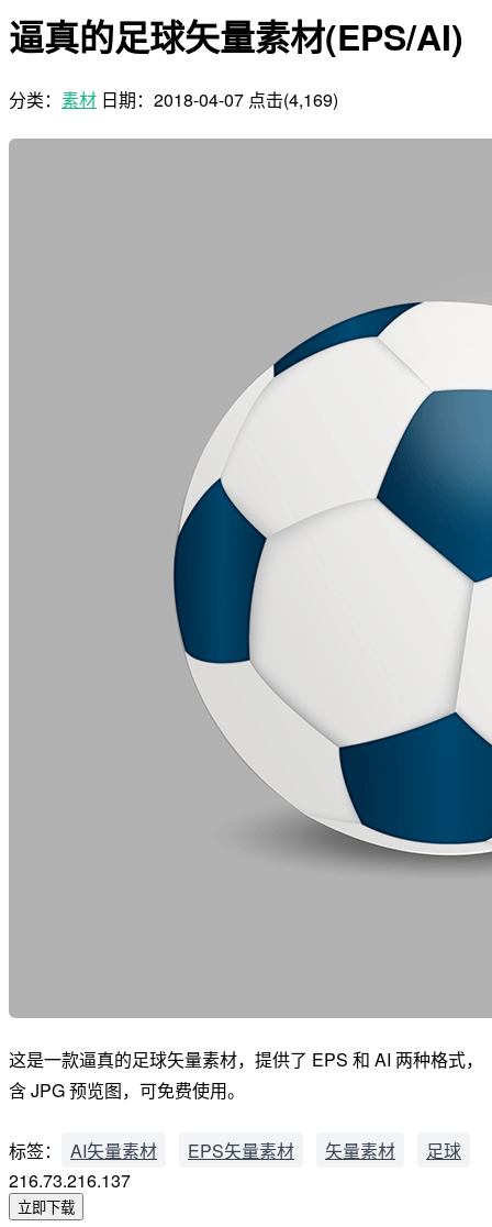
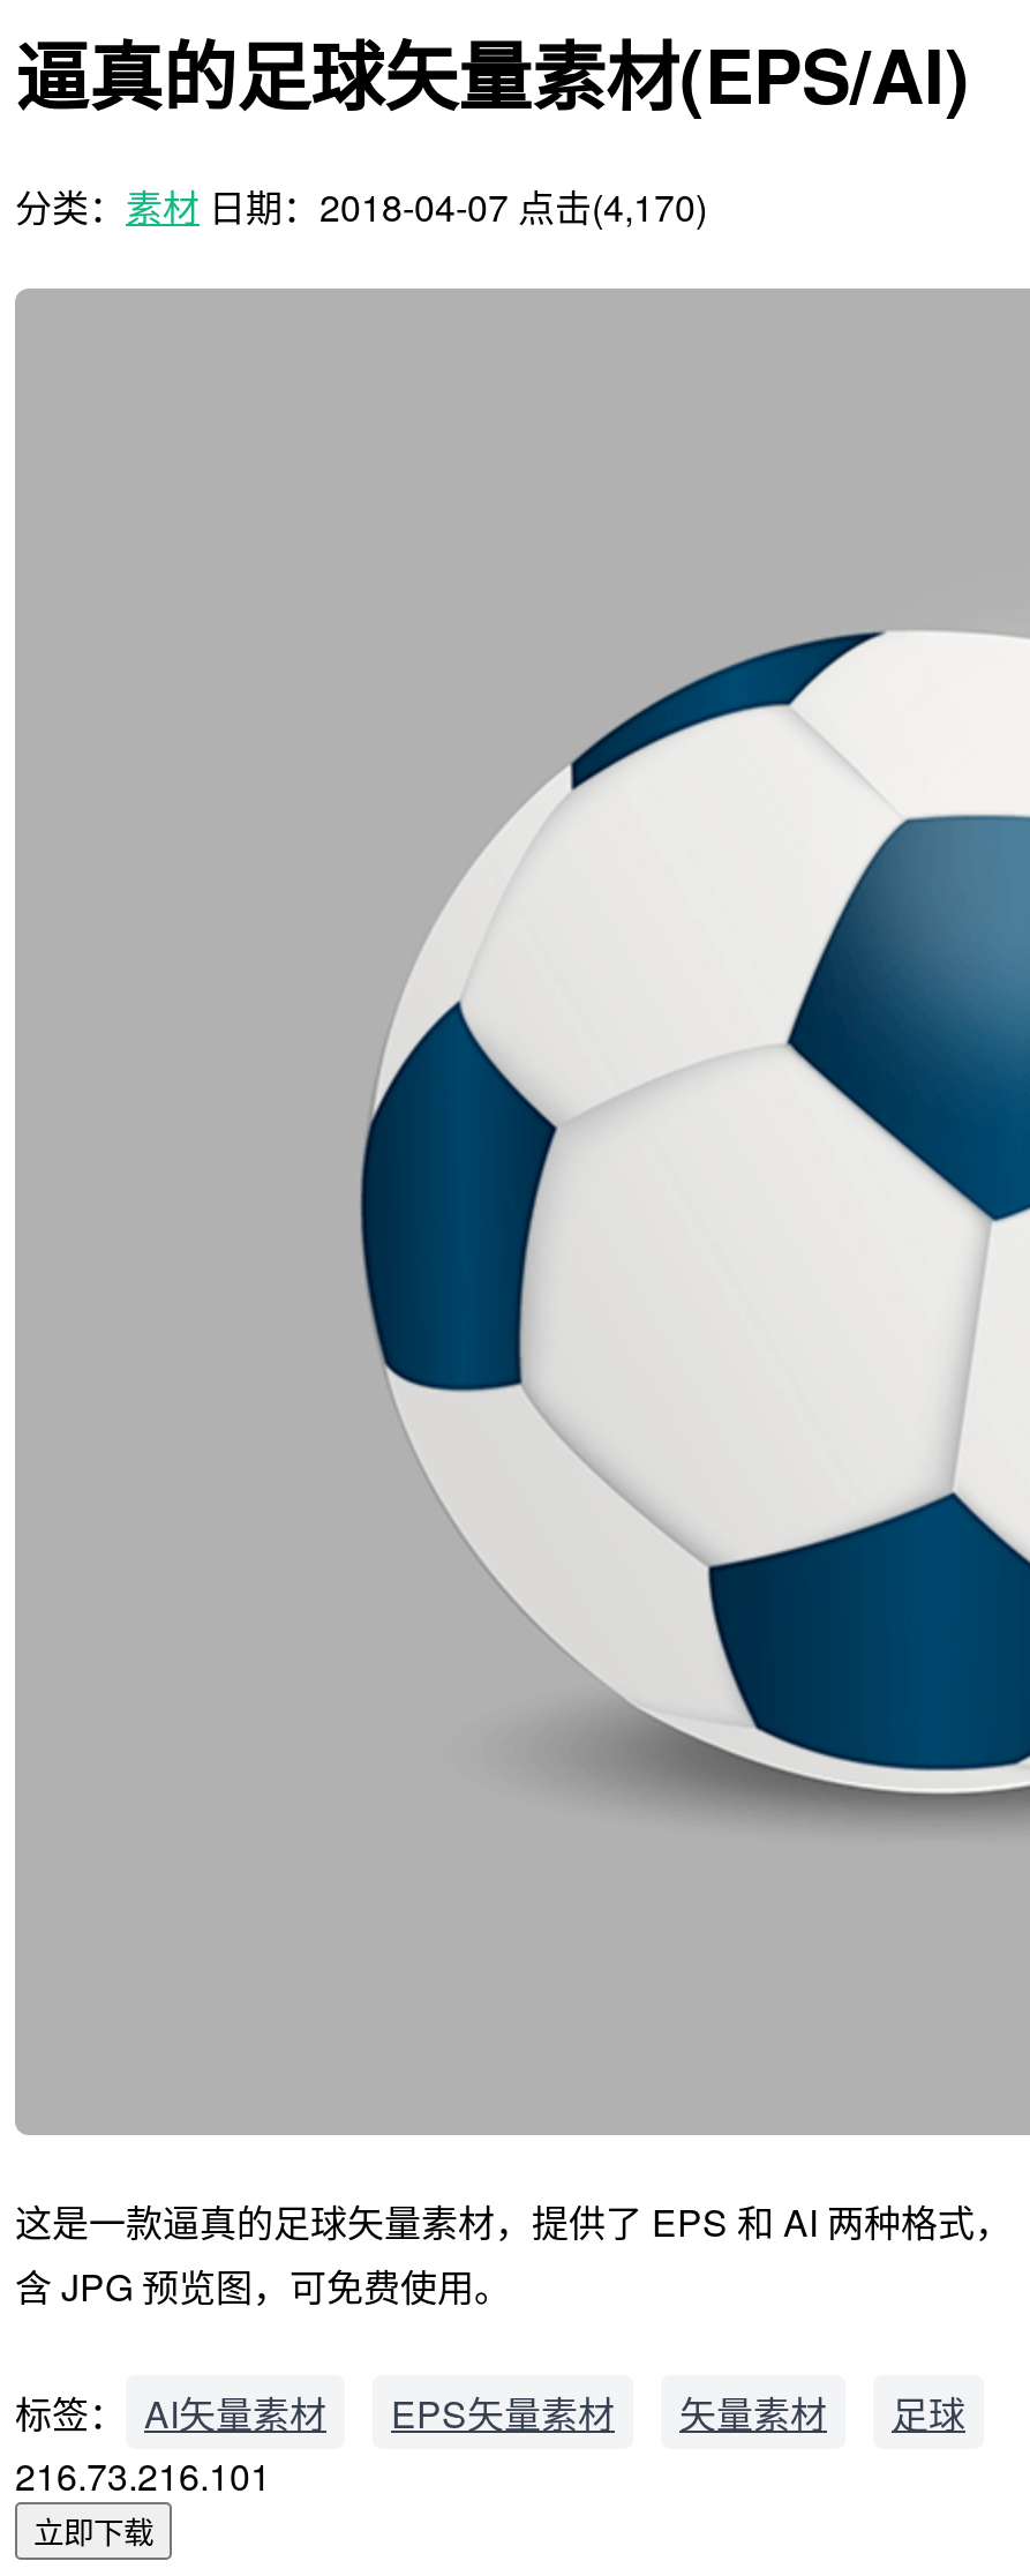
- 分类：素材 日期：2018-04-07 点击(4,169)
+ 分类：素材 日期：2018-04-07 点击(4,170)

- 216.73.216.137
+ 216.73.216.101
